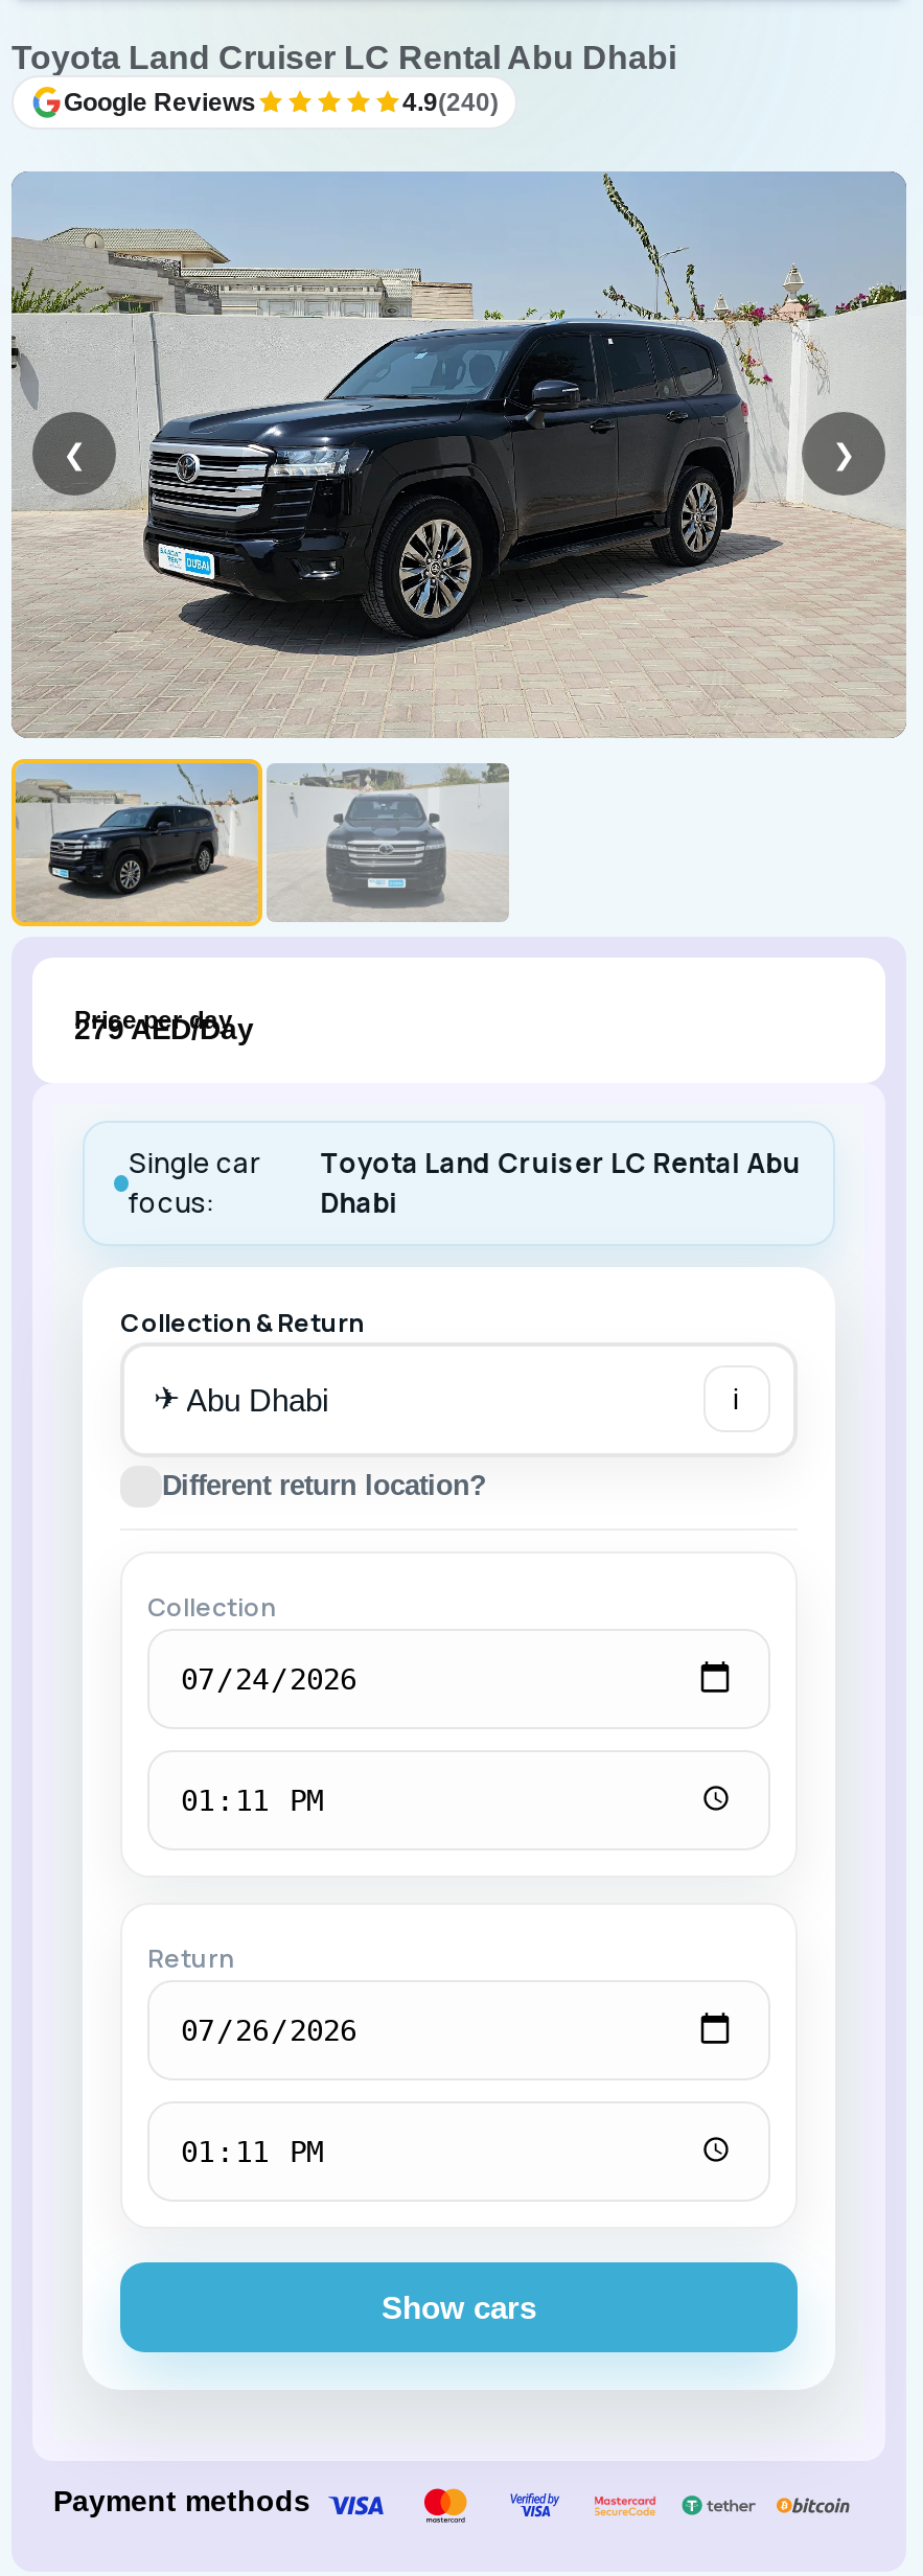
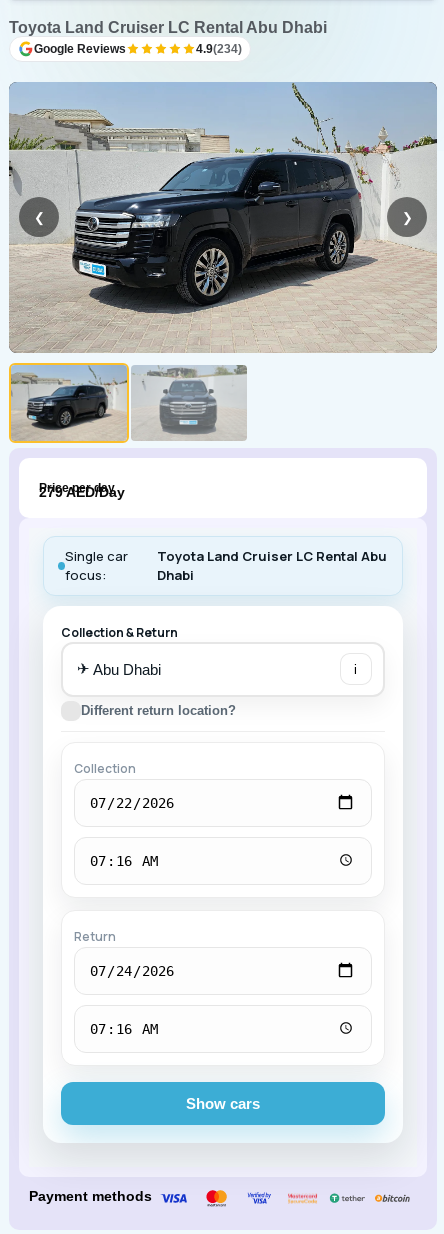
- 4.9(240)
+ 4.9(234)
